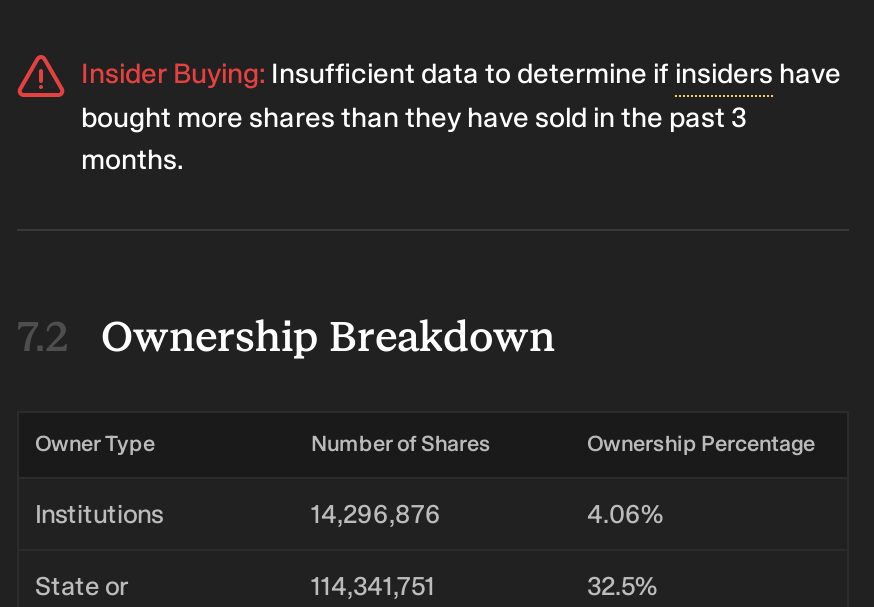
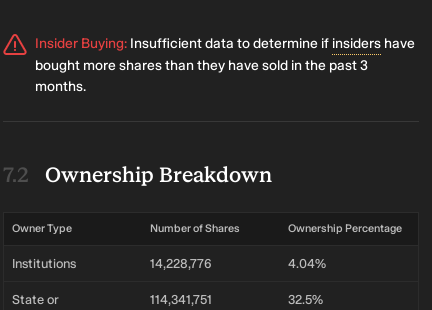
- 14,296,876
+ 14,228,776

- 4.06%
+ 4.04%
